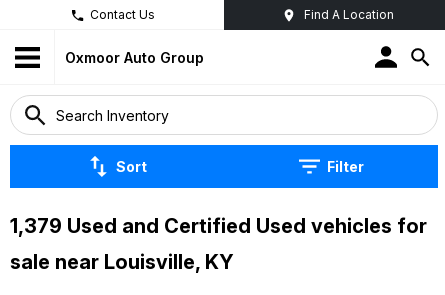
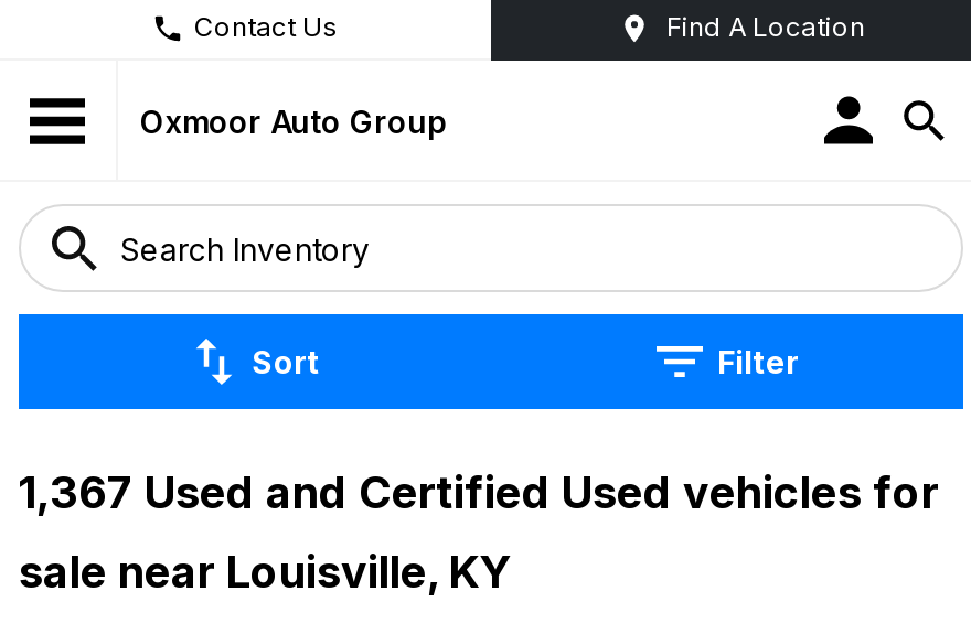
- 1,379 Used and Certified Used vehicles for
+ 1,367 Used and Certified Used vehicles for
